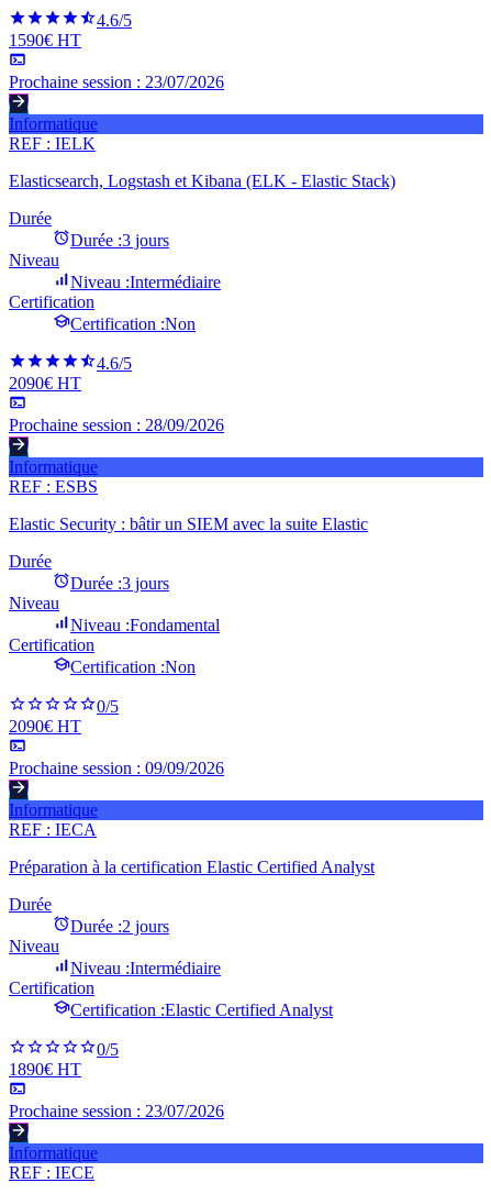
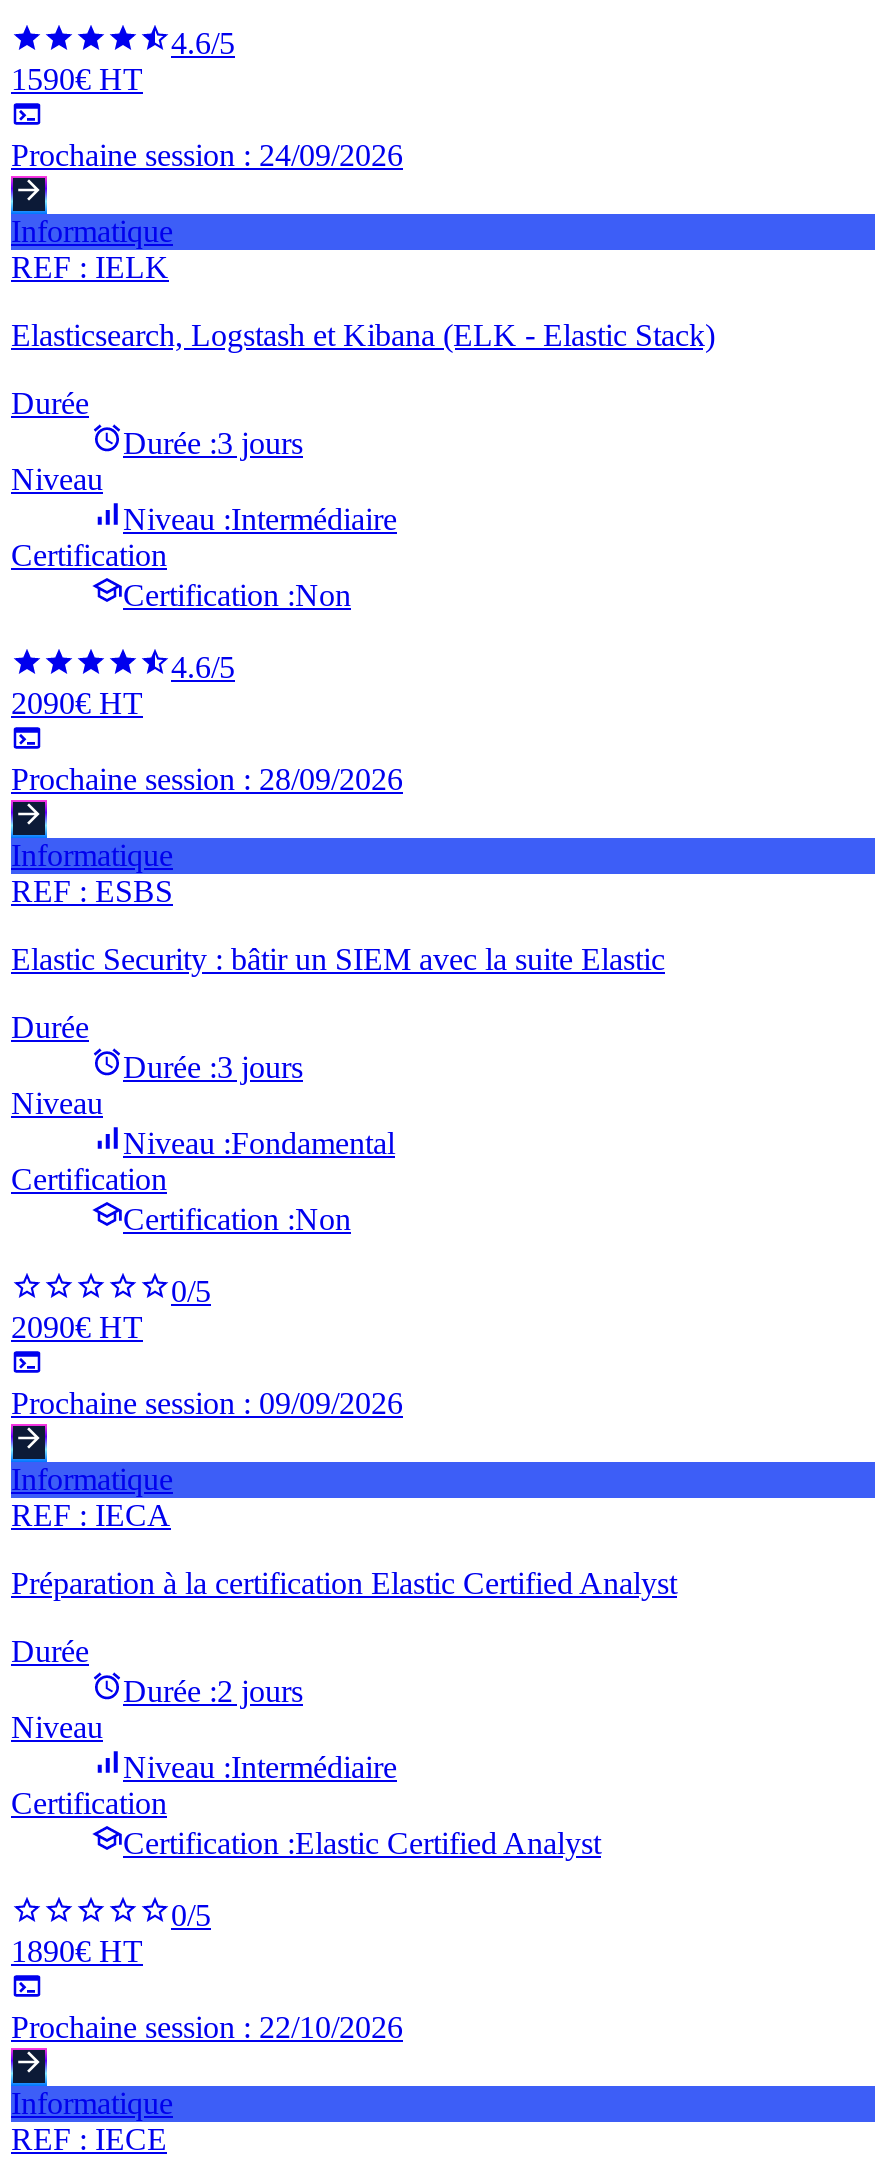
- Prochaine session : 23/07/2026
+ Prochaine session : 24/09/2026

- Prochaine session : 23/07/2026
+ Prochaine session : 22/10/2026
